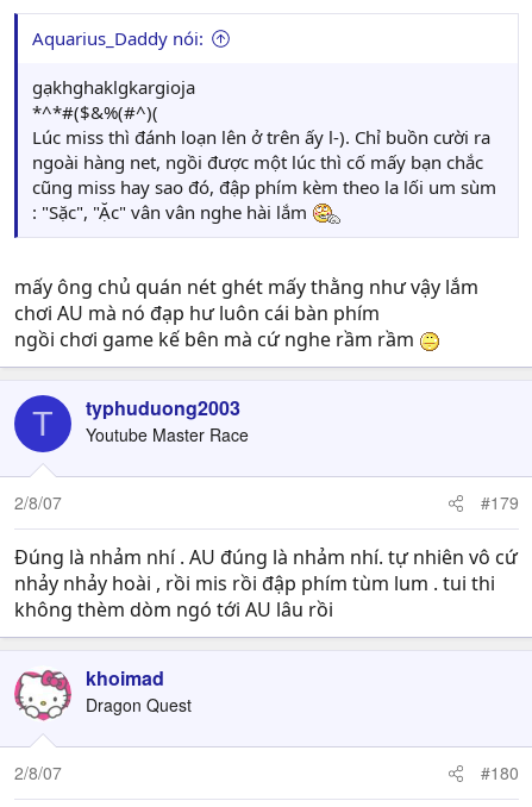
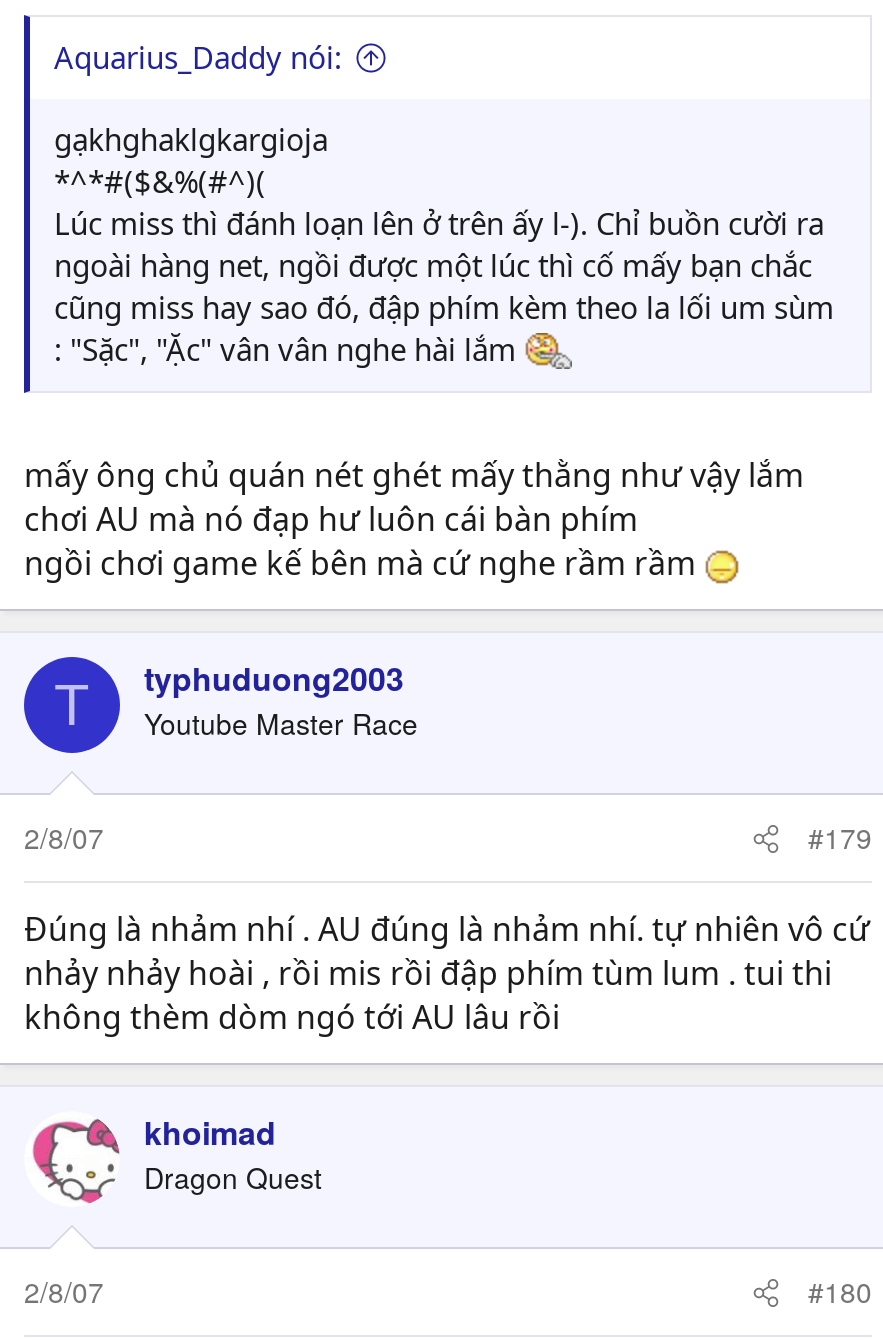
- [image]
+ [image]
